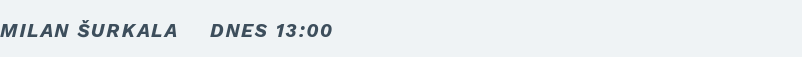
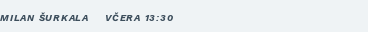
- MILAN ŠURKALA DNES 13:00
+ MILAN ŠURKALA VČERA 13:30
